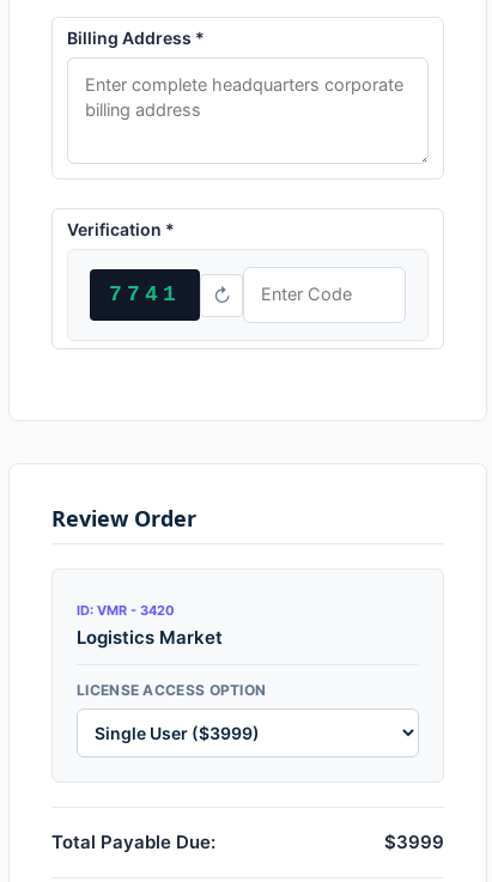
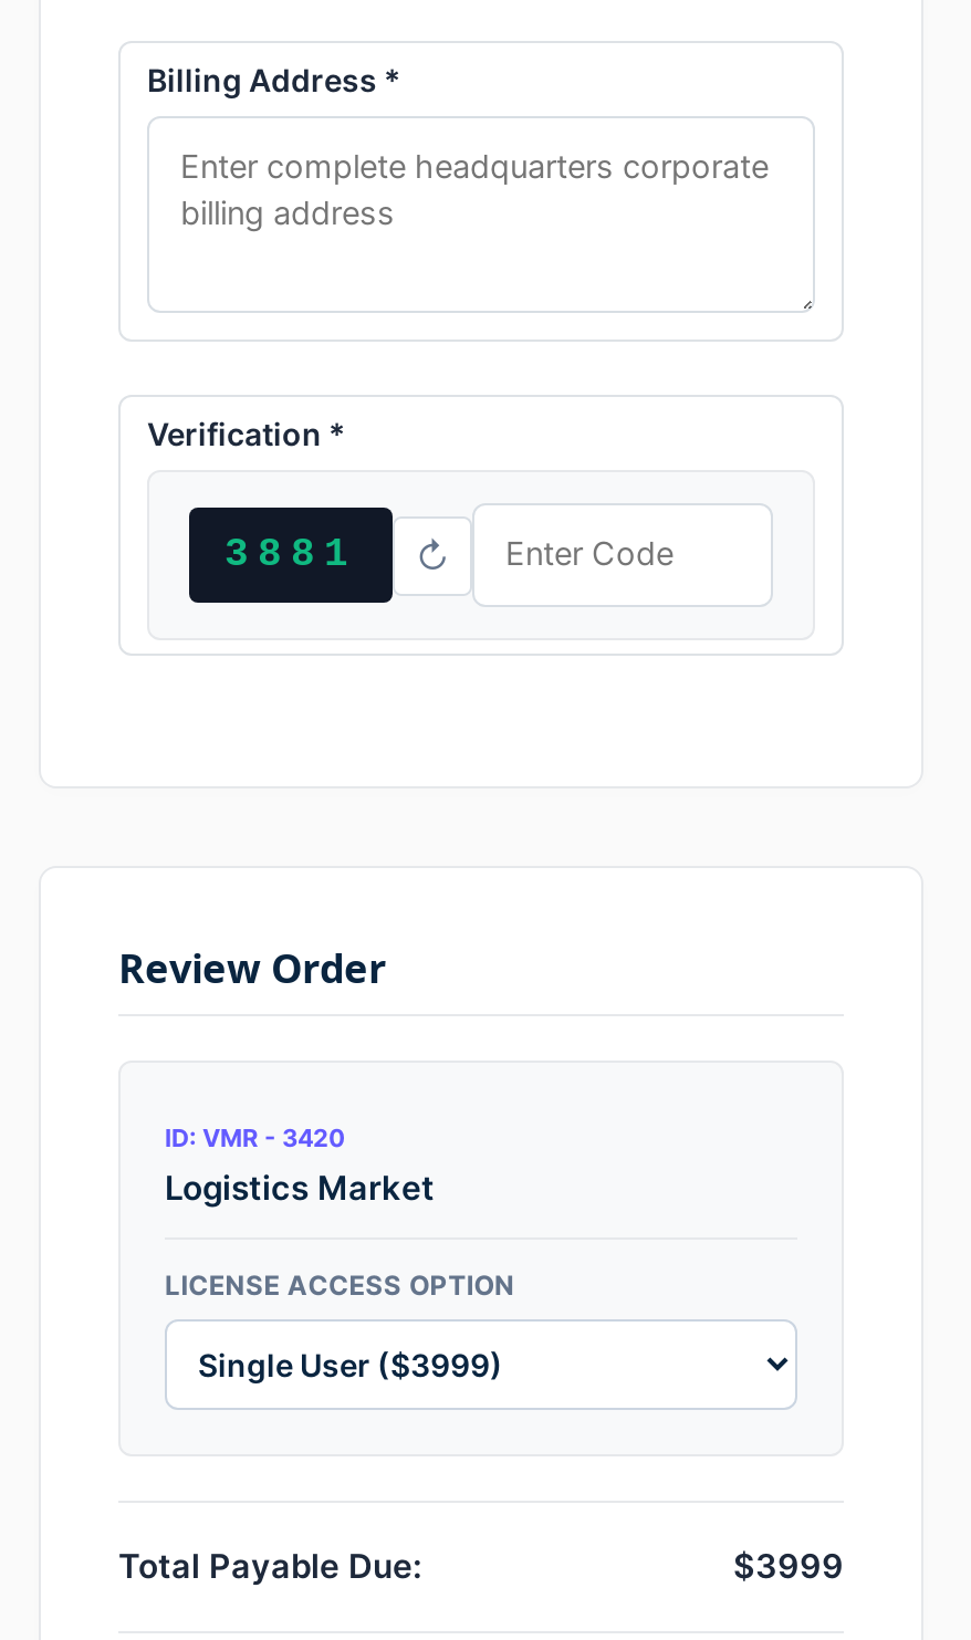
- 7741
+ 3881
